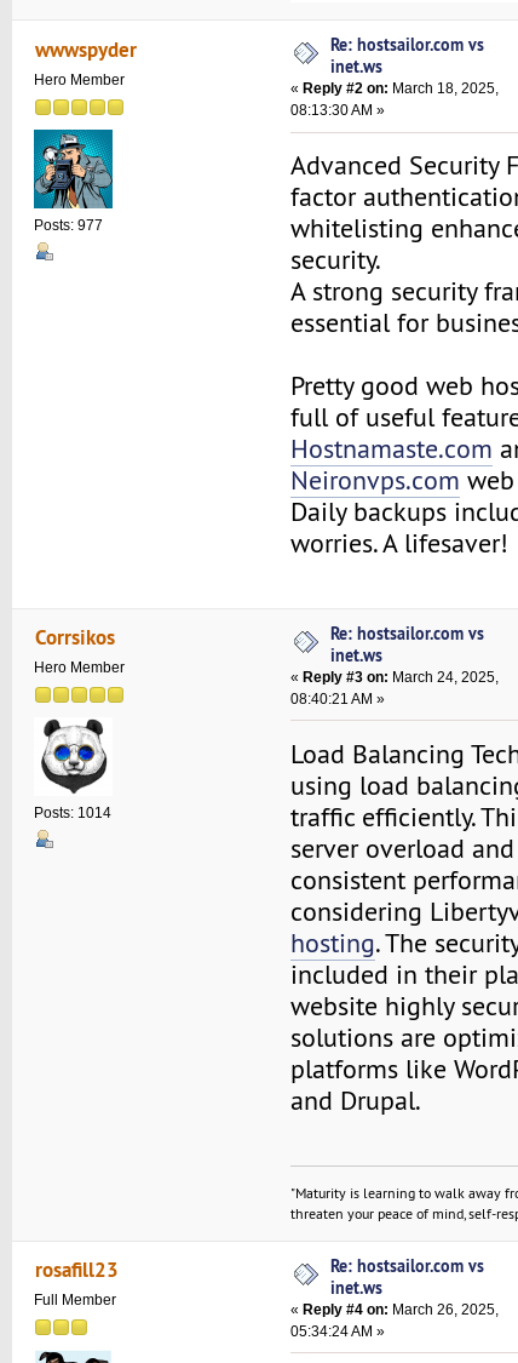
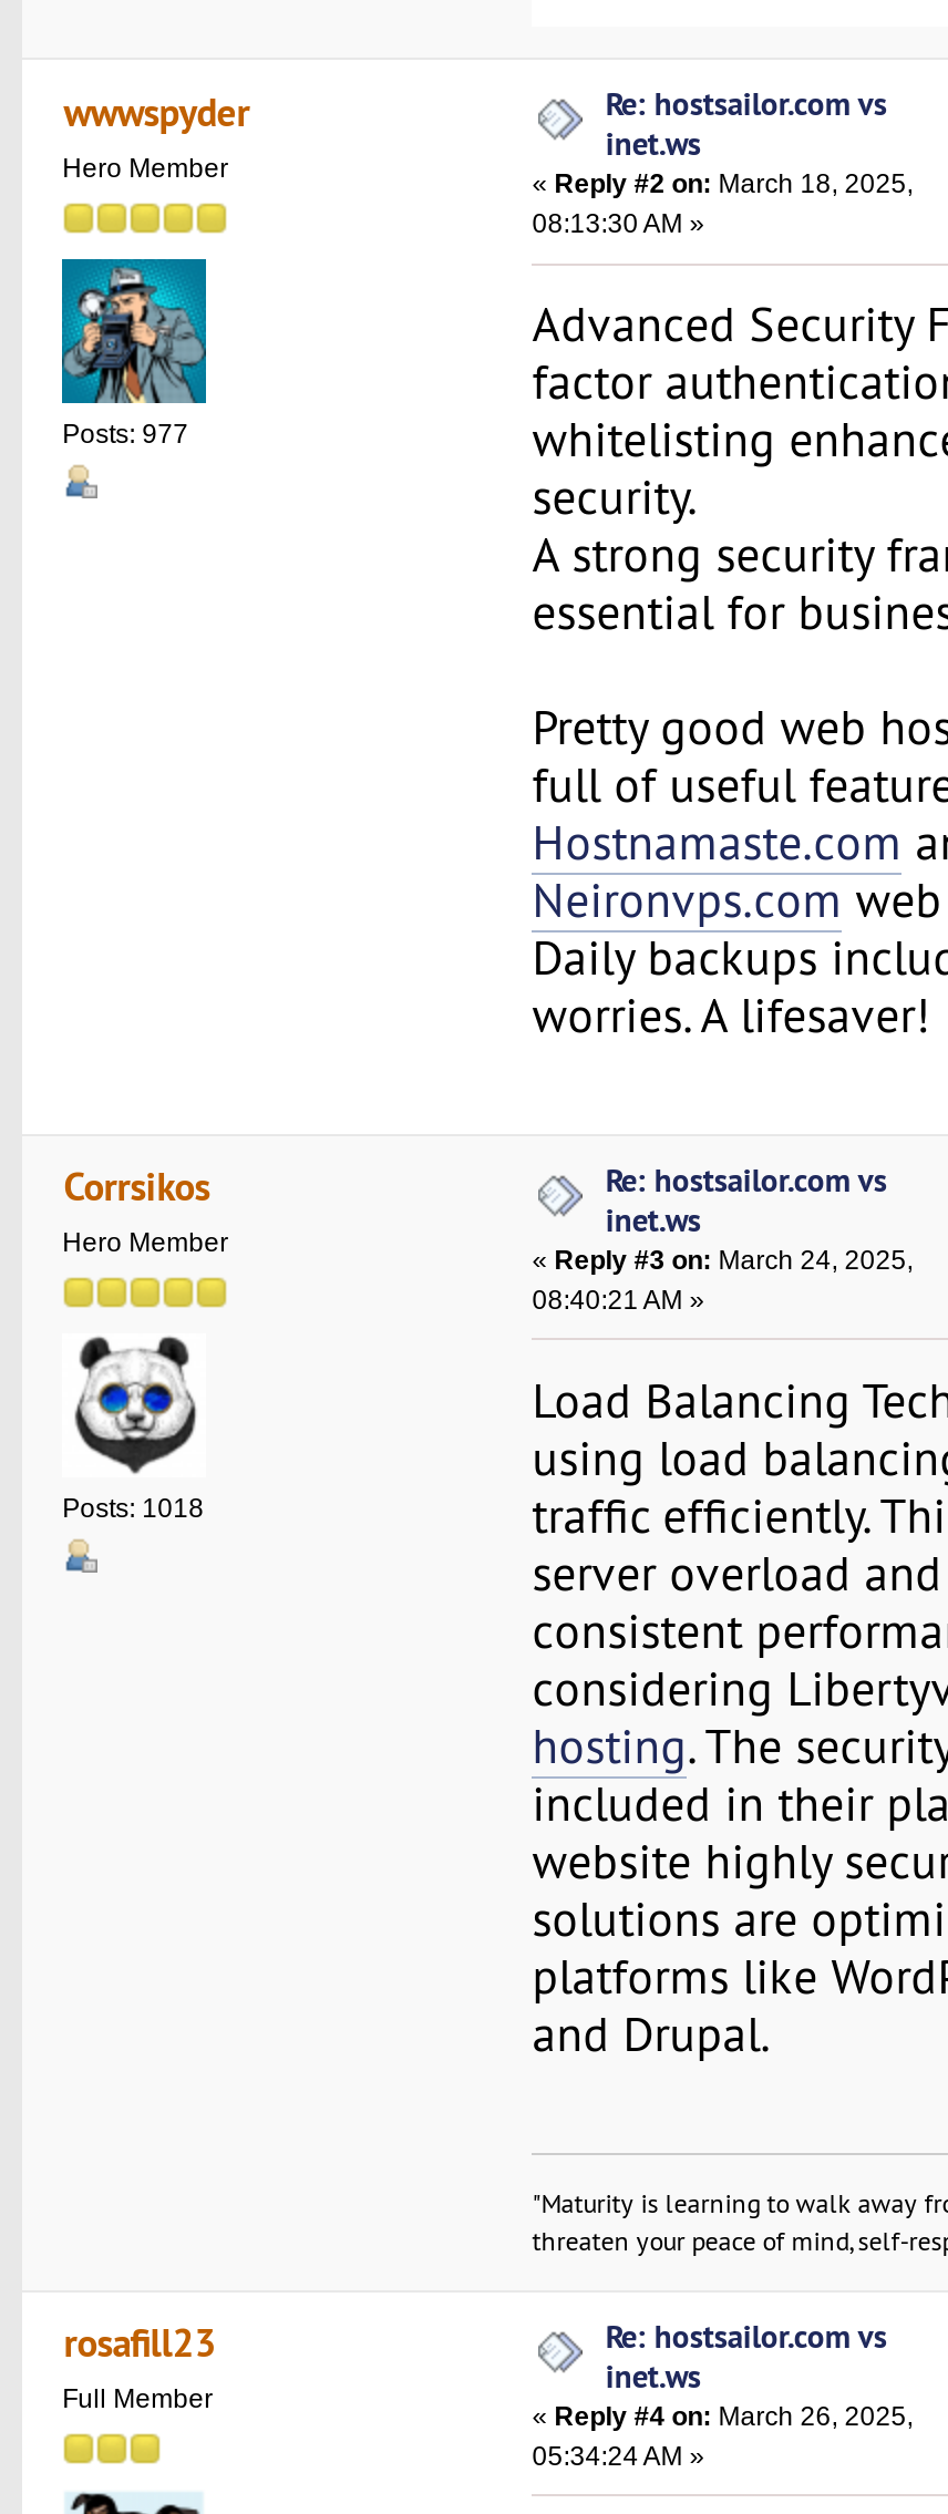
- Posts: 1014
+ Posts: 1018
